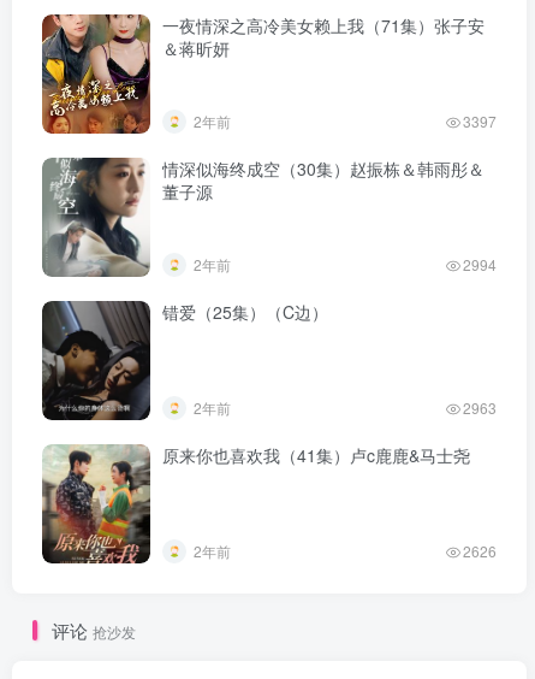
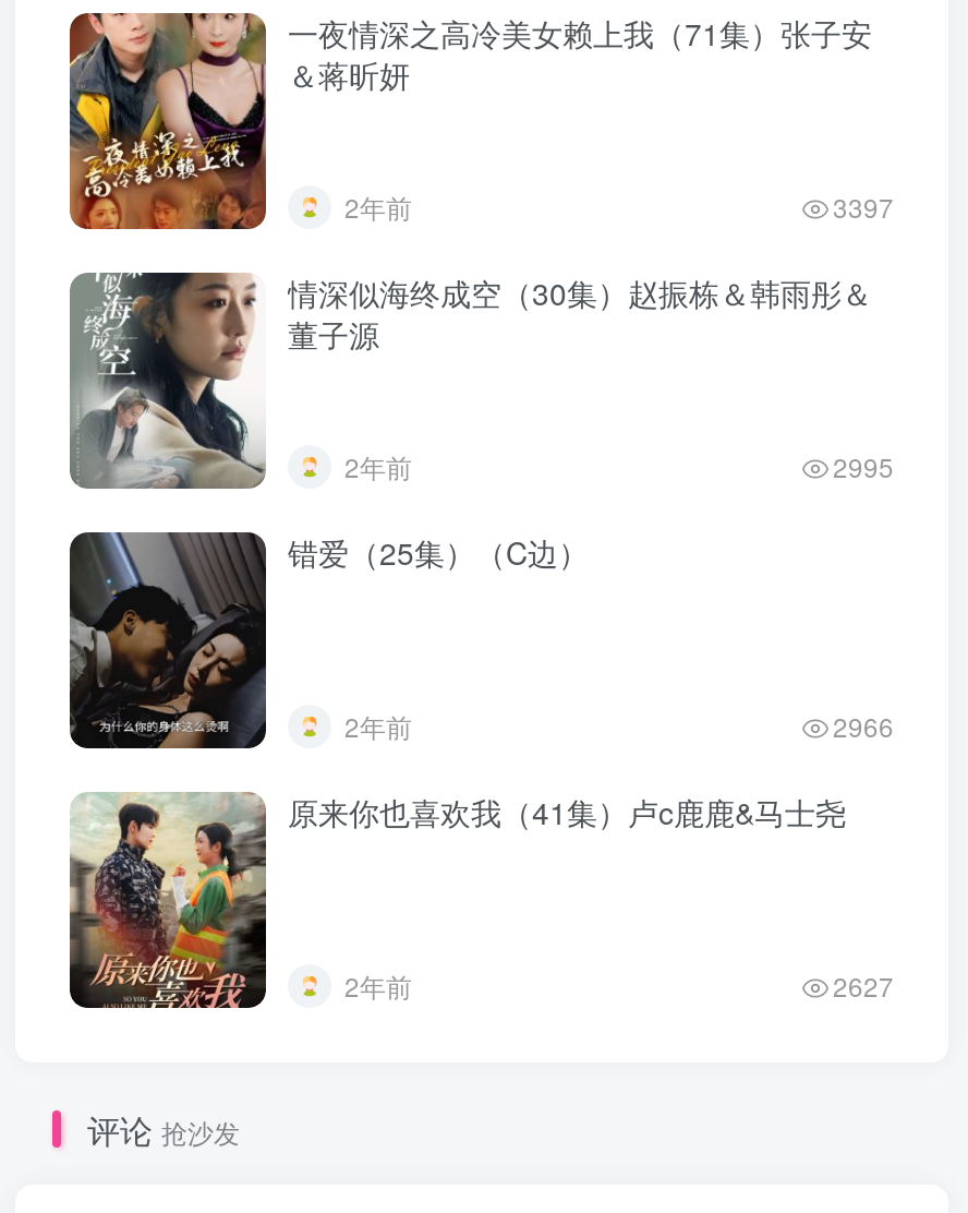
- 2994
+ 2995

- 2963
+ 2966

- 2626
+ 2627
